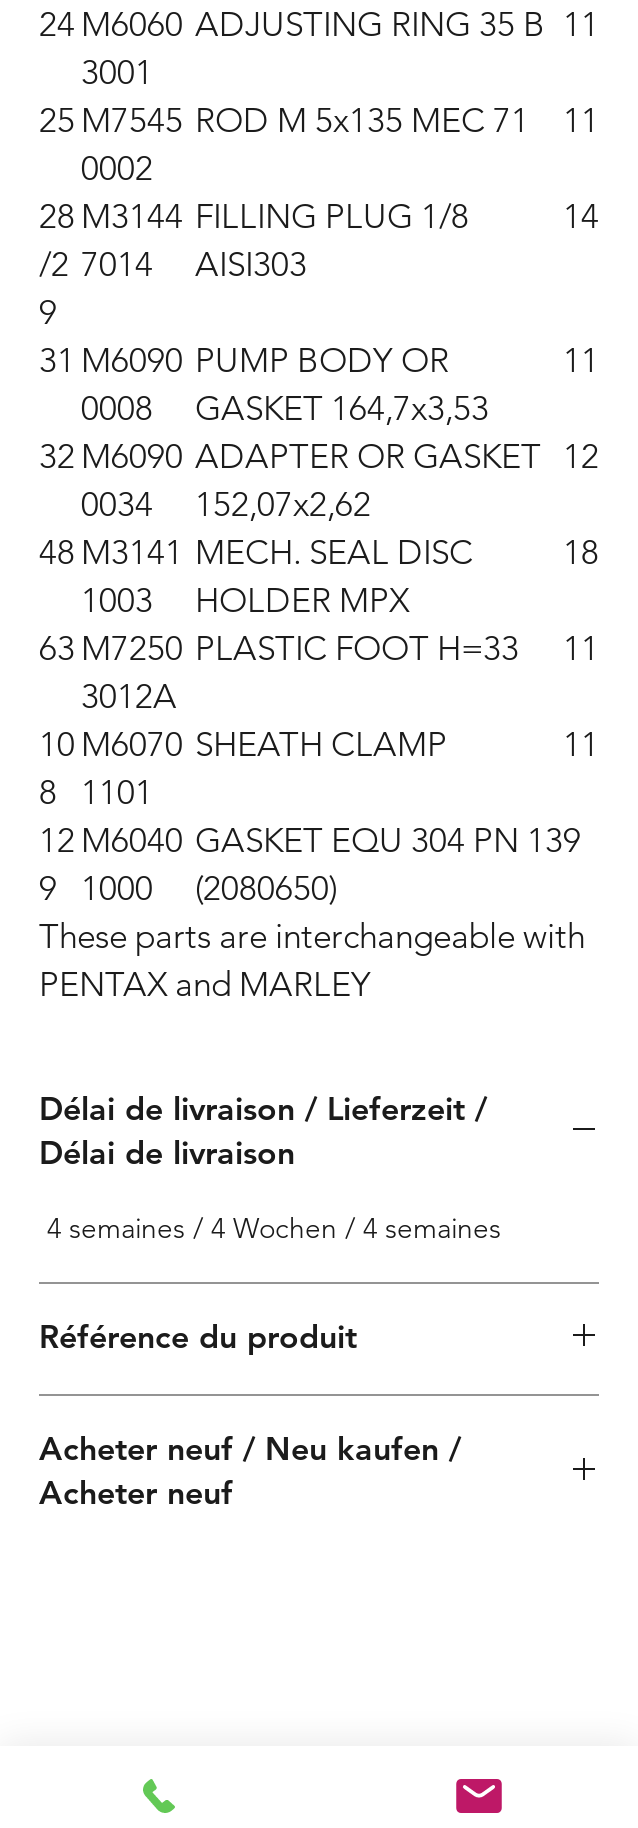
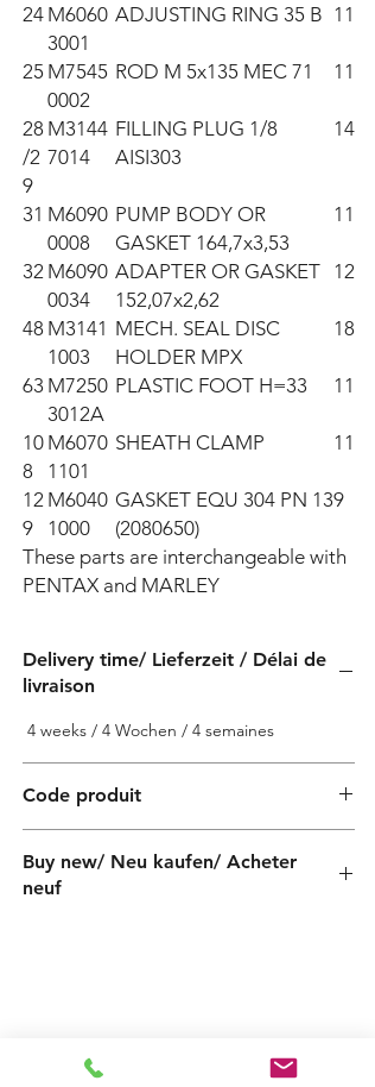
- Délai de livraison / Lieferzeit /
- Délai de livraison
+ Delivery time/ Lieferzeit / Délai de
+ livraison

- 4 semaines / 4 Wochen / 4 semaines
+ 4 weeks / 4 Wochen / 4 semaines

- Référence du produit
+ Code produit

- Acheter neuf / Neu kaufen /
- Acheter neuf
+ Buy new/ Neu kaufen/ Acheter
+ neuf
